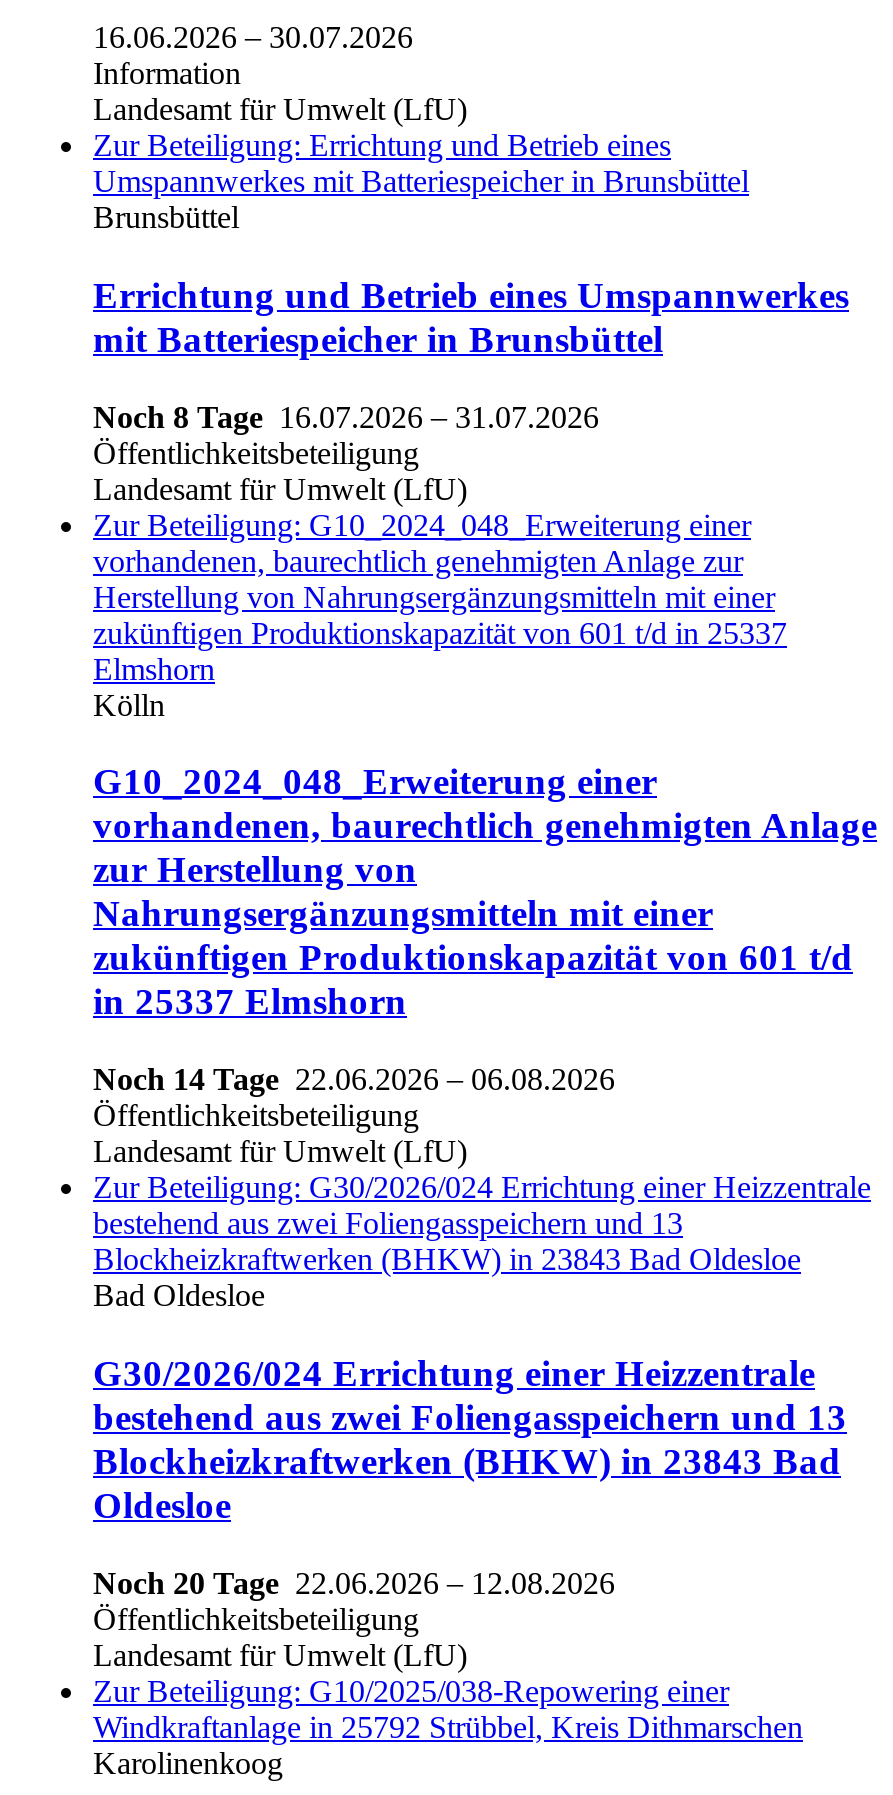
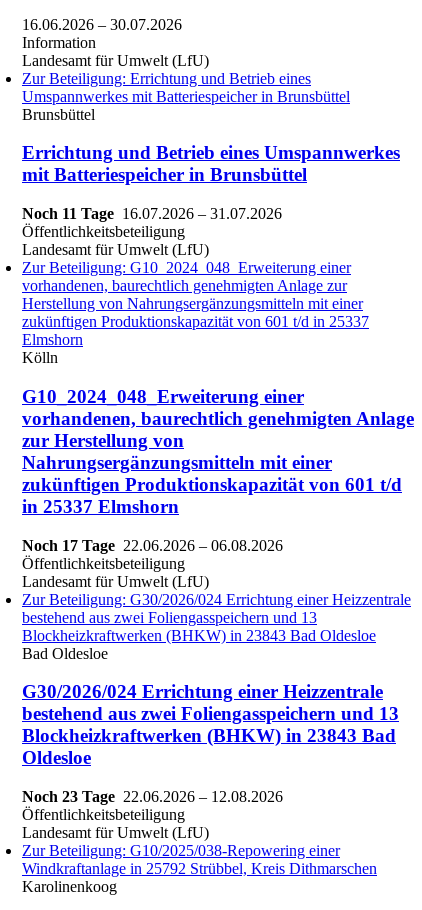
- Noch 8 Tage 16.07.2026 – 31.07.2026
+ Noch 11 Tage 16.07.2026 – 31.07.2026

- Noch 14 Tage 22.06.2026 – 06.08.2026
+ Noch 17 Tage 22.06.2026 – 06.08.2026

- Noch 20 Tage 22.06.2026 – 12.08.2026
+ Noch 23 Tage 22.06.2026 – 12.08.2026
